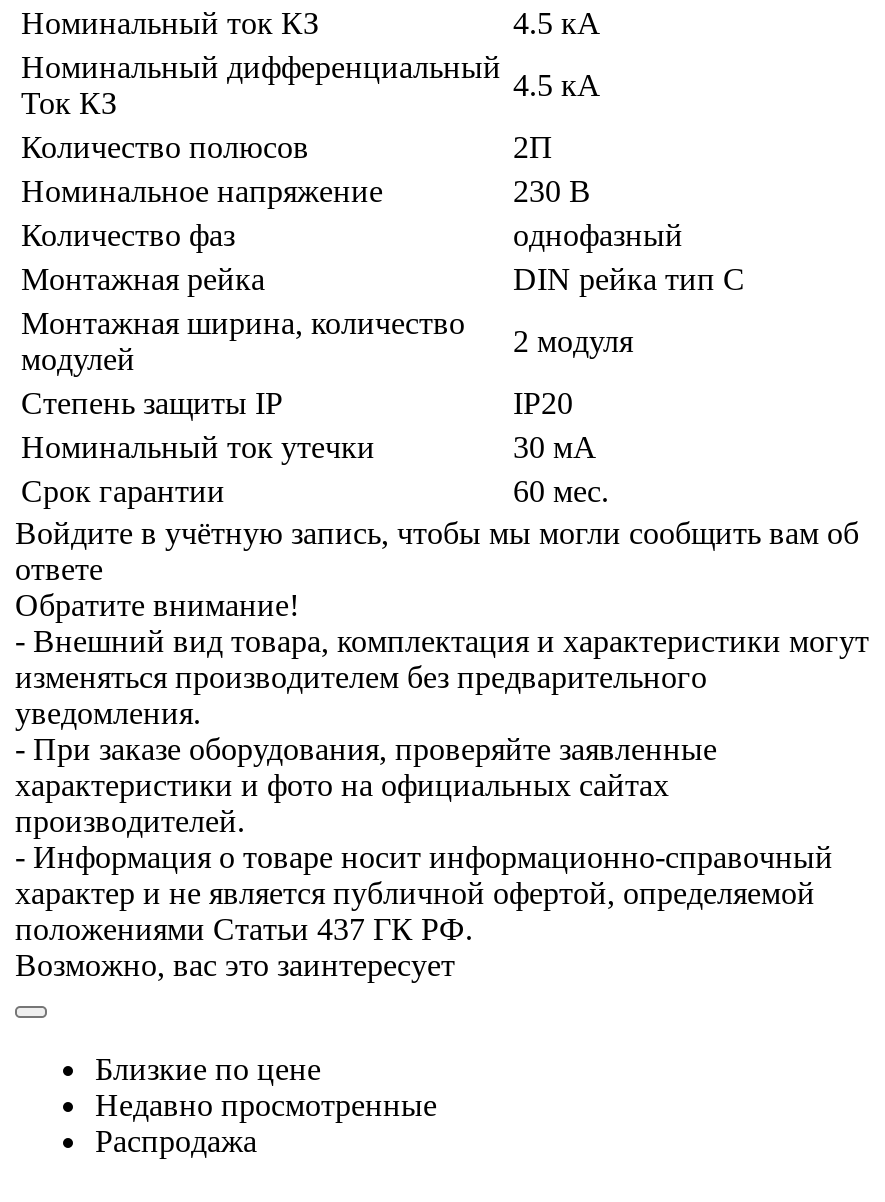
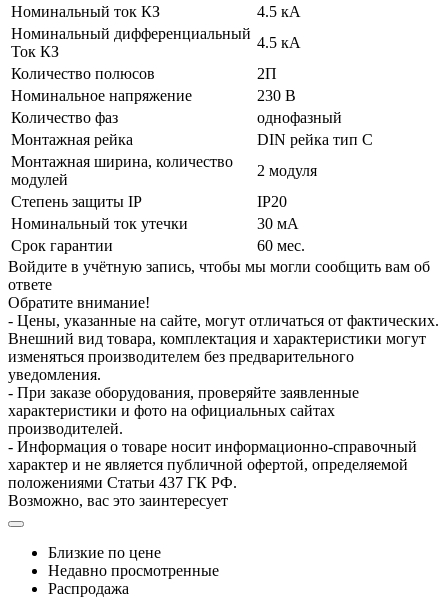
- - Внешний вид товара, комплектация и характеристики могут
+ - Цены, указанные на сайте, могут отличаться от фактических.
+ Внешний вид товара, комплектация и характеристики могут
